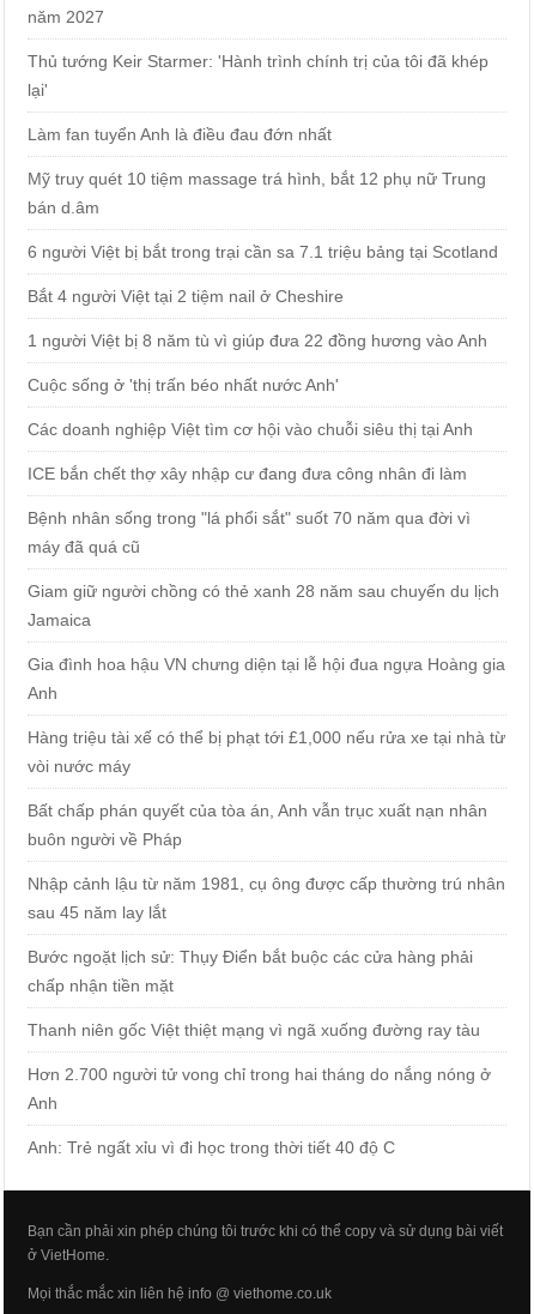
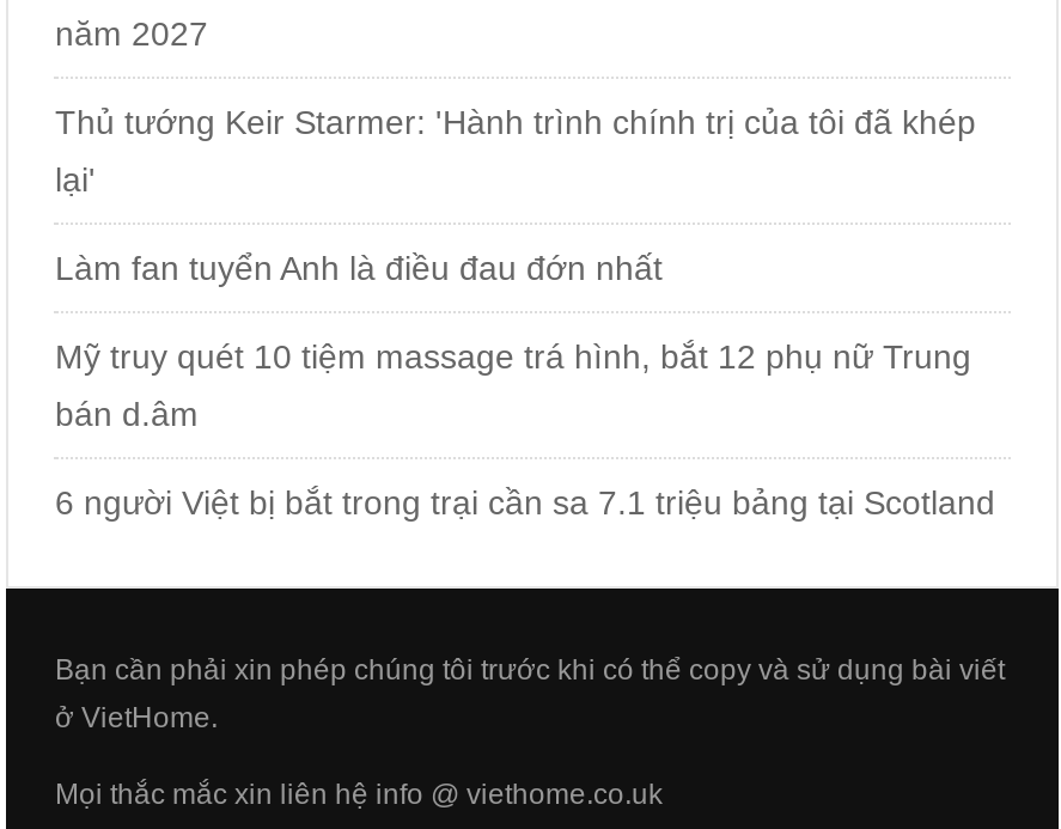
- Bắt 4 người Việt tại 2 tiệm nail ở Cheshire
- 1 người Việt bị 8 năm tù vì giúp đưa 22 đồng hương vào Anh
- Cuộc sống ở 'thị trấn béo nhất nước Anh'
- Các doanh nghiệp Việt tìm cơ hội vào chuỗi siêu thị tại Anh
- ICE bắn chết thợ xây nhập cư đang đưa công nhân đi làm
- Bệnh nhân sống trong "lá phổi sắt" suốt 70 năm qua đời vì
- máy đã quá cũ
- Giam giữ người chồng có thẻ xanh 28 năm sau chuyến du lịch
- Jamaica
- Gia đình hoa hậu VN chưng diện tại lễ hội đua ngựa Hoàng gia
- Anh
- Hàng triệu tài xế có thể bị phạt tới £1,000 nếu rửa xe tại nhà từ
- vòi nước máy
- Bất chấp phán quyết của tòa án, Anh vẫn trục xuất nạn nhân
- buôn người về Pháp
- Nhập cảnh lậu từ năm 1981, cụ ông được cấp thường trú nhân
- sau 45 năm lay lắt
- Bước ngoặt lịch sử: Thụy Điển bắt buộc các cửa hàng phải
- chấp nhận tiền mặt
- Thanh niên gốc Việt thiệt mạng vì ngã xuống đường ray tàu
- Hơn 2.700 người tử vong chỉ trong hai tháng do nắng nóng ở
- Anh
- Anh: Trẻ ngất xỉu vì đi học trong thời tiết 40 độ C
